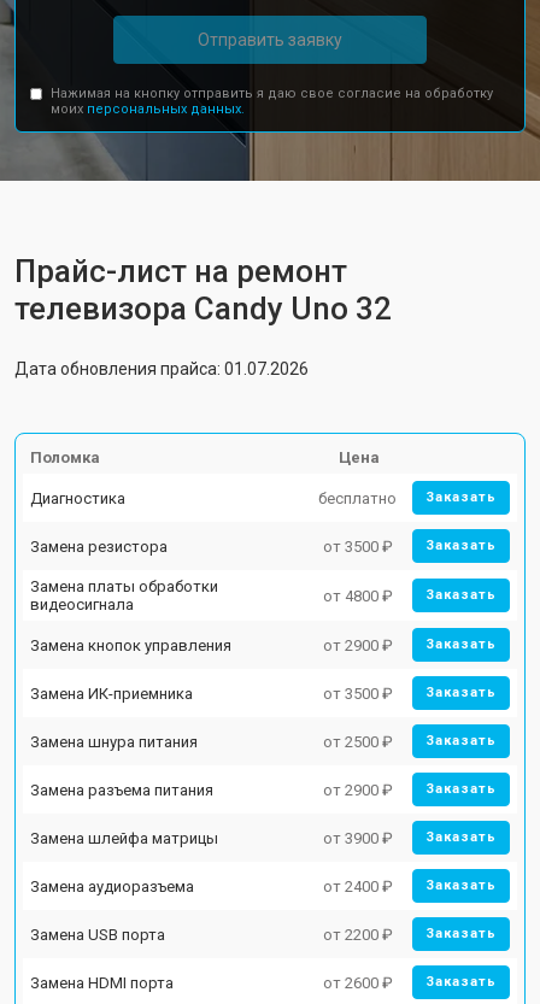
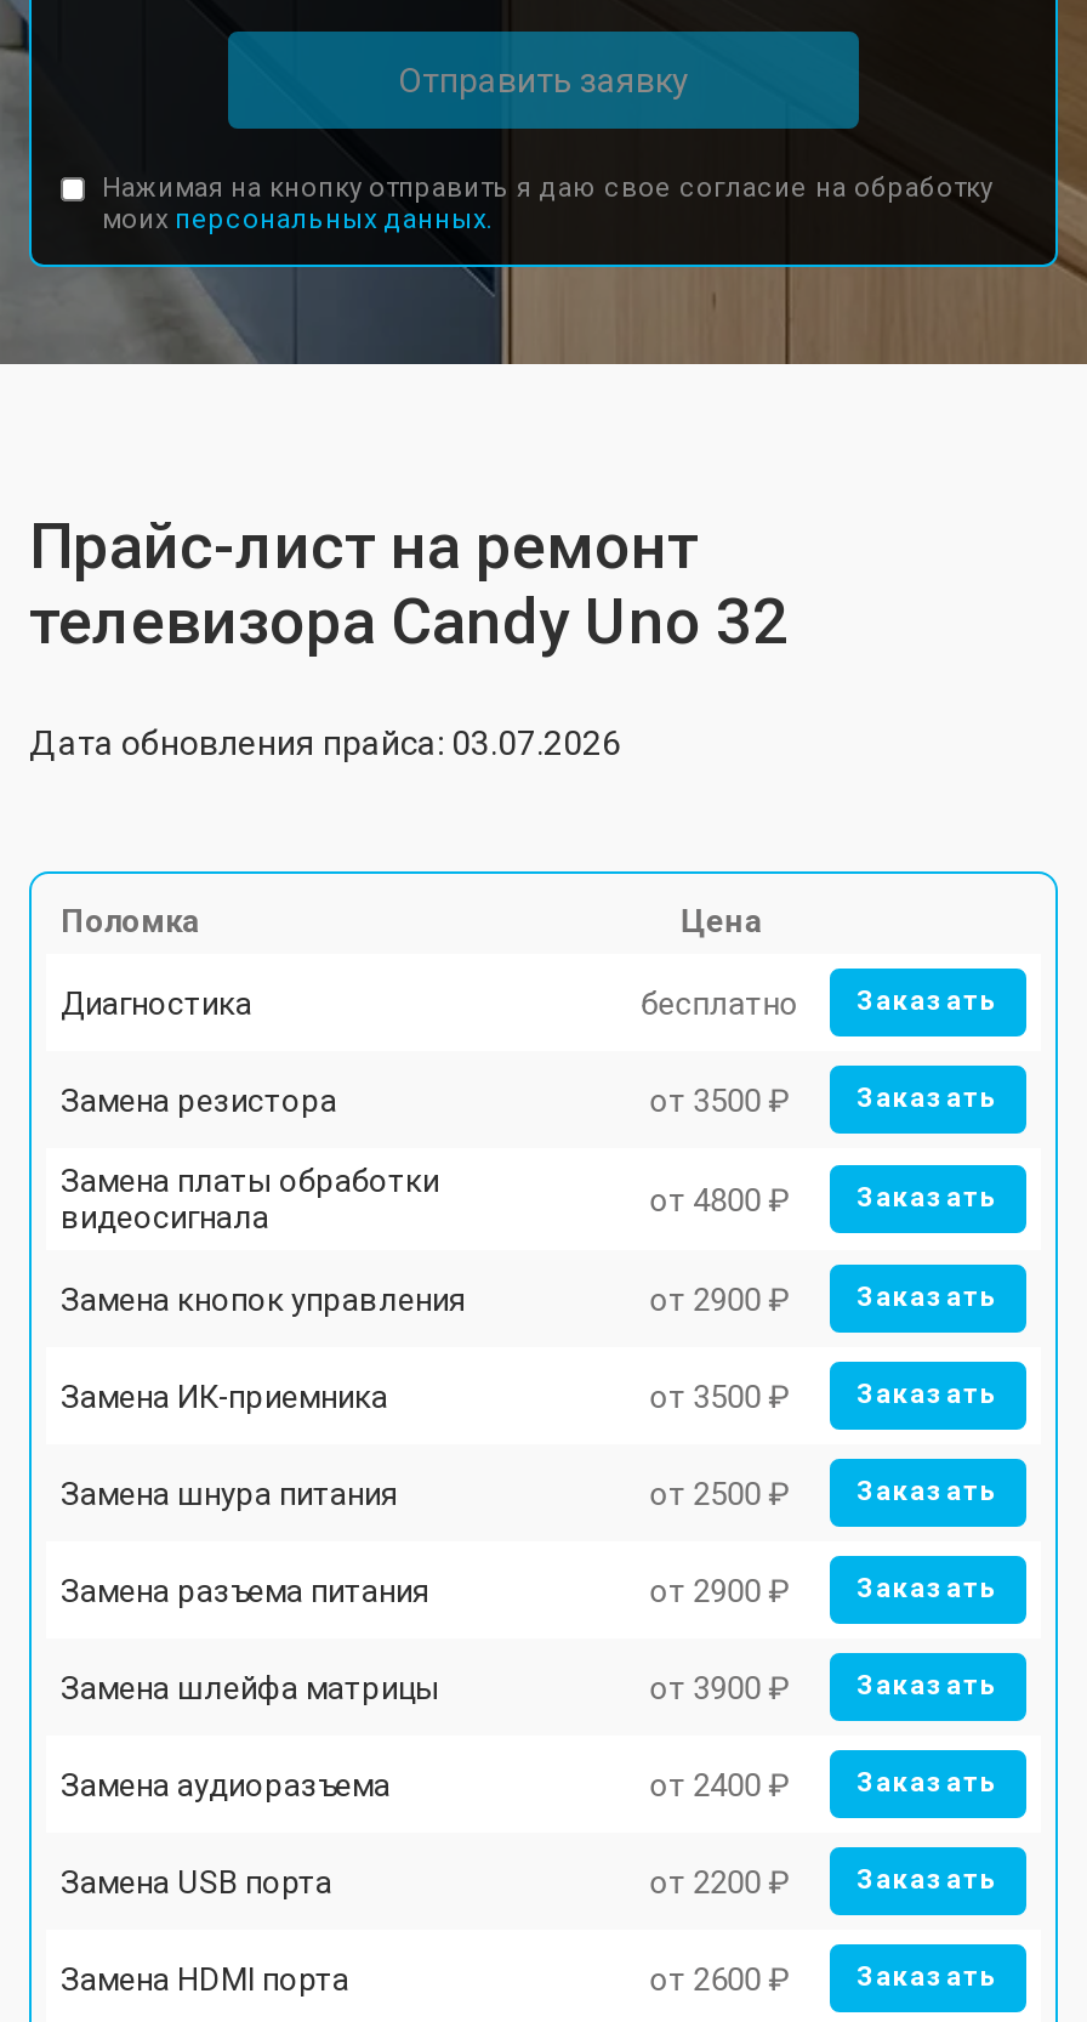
- Дата обновления прайса: 01.07.2026
+ Дата обновления прайса: 03.07.2026
